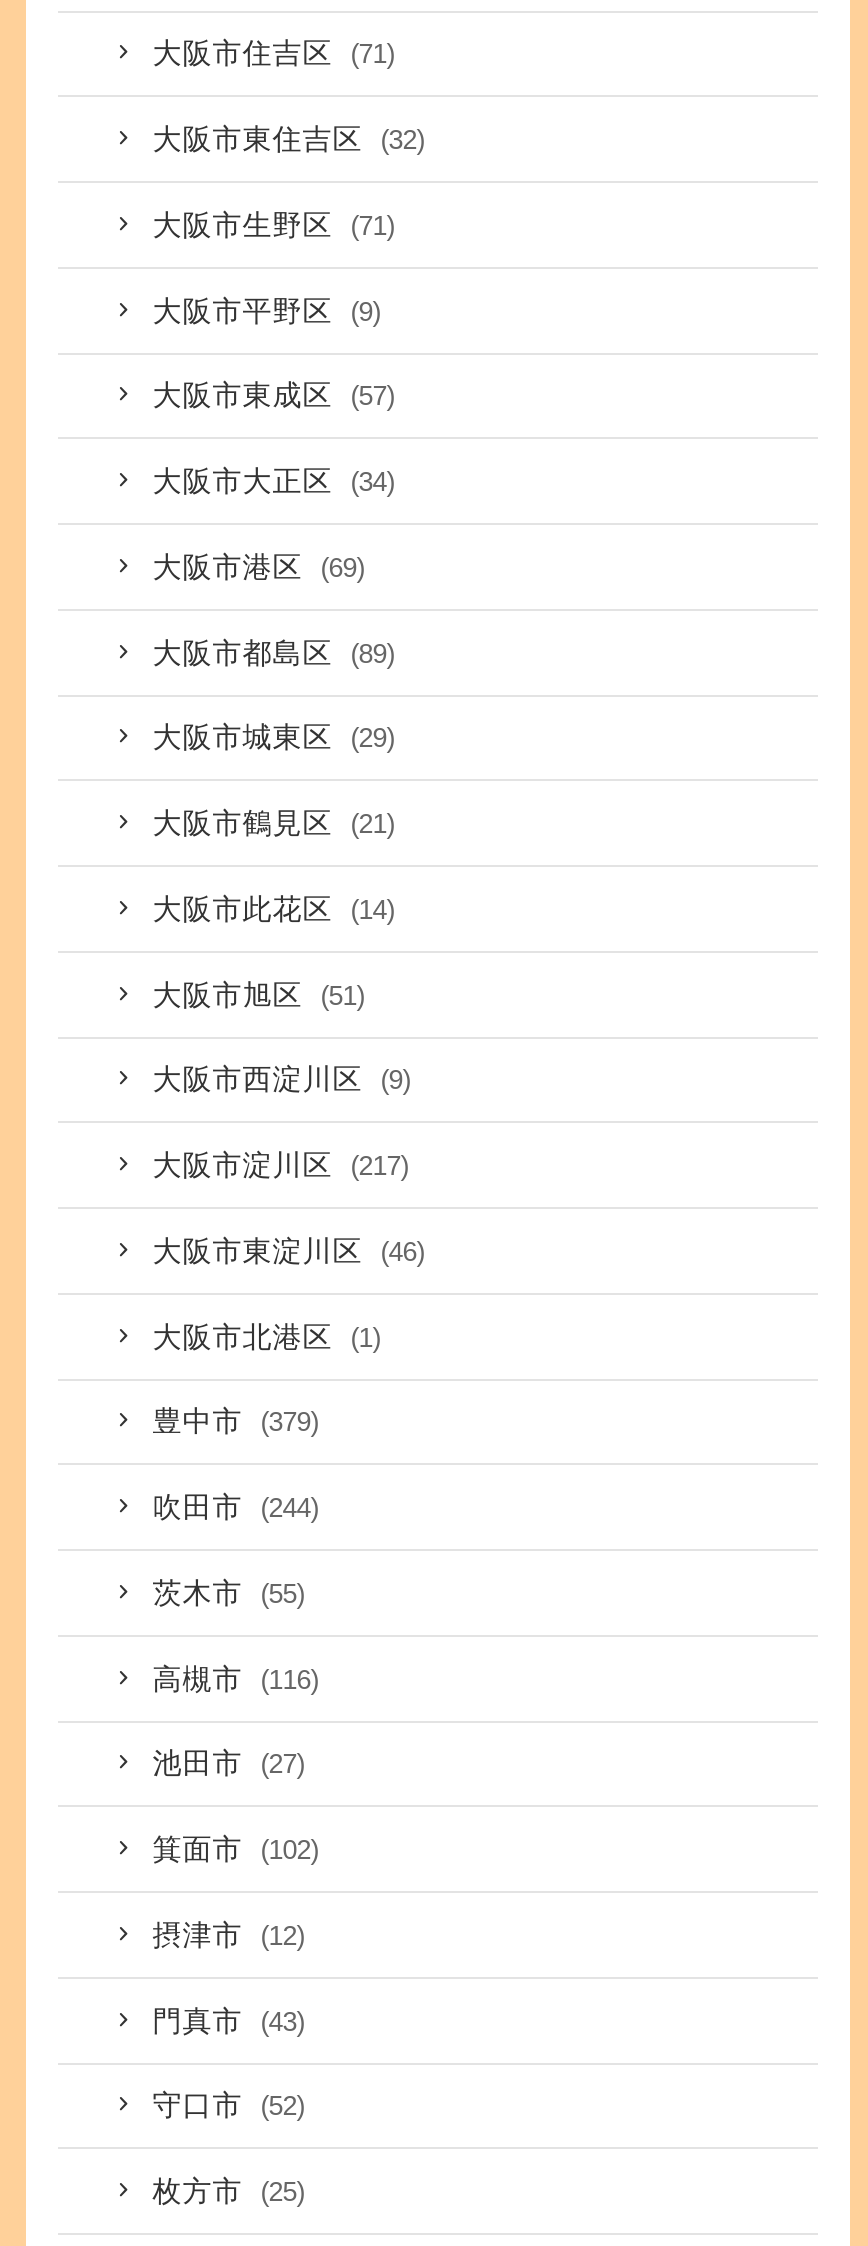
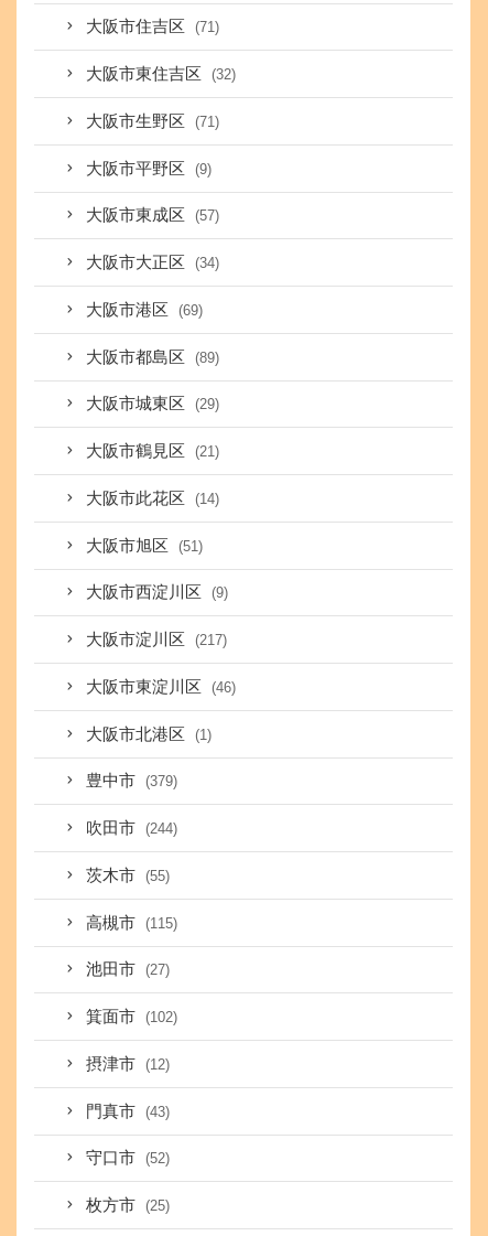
- 高槻市 (116)
+ 高槻市 (115)
